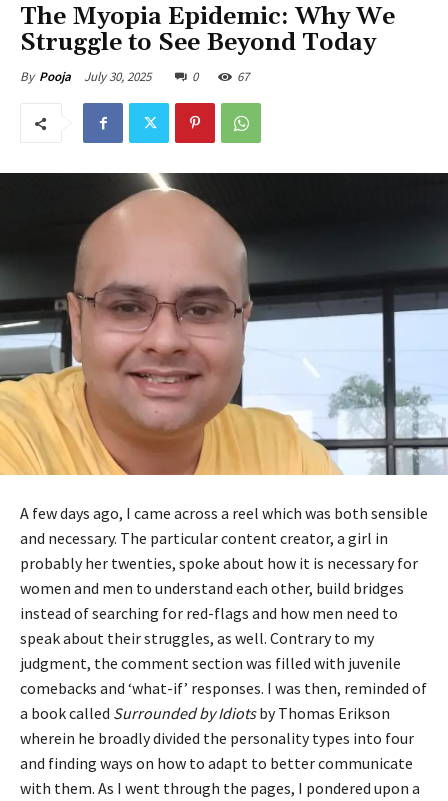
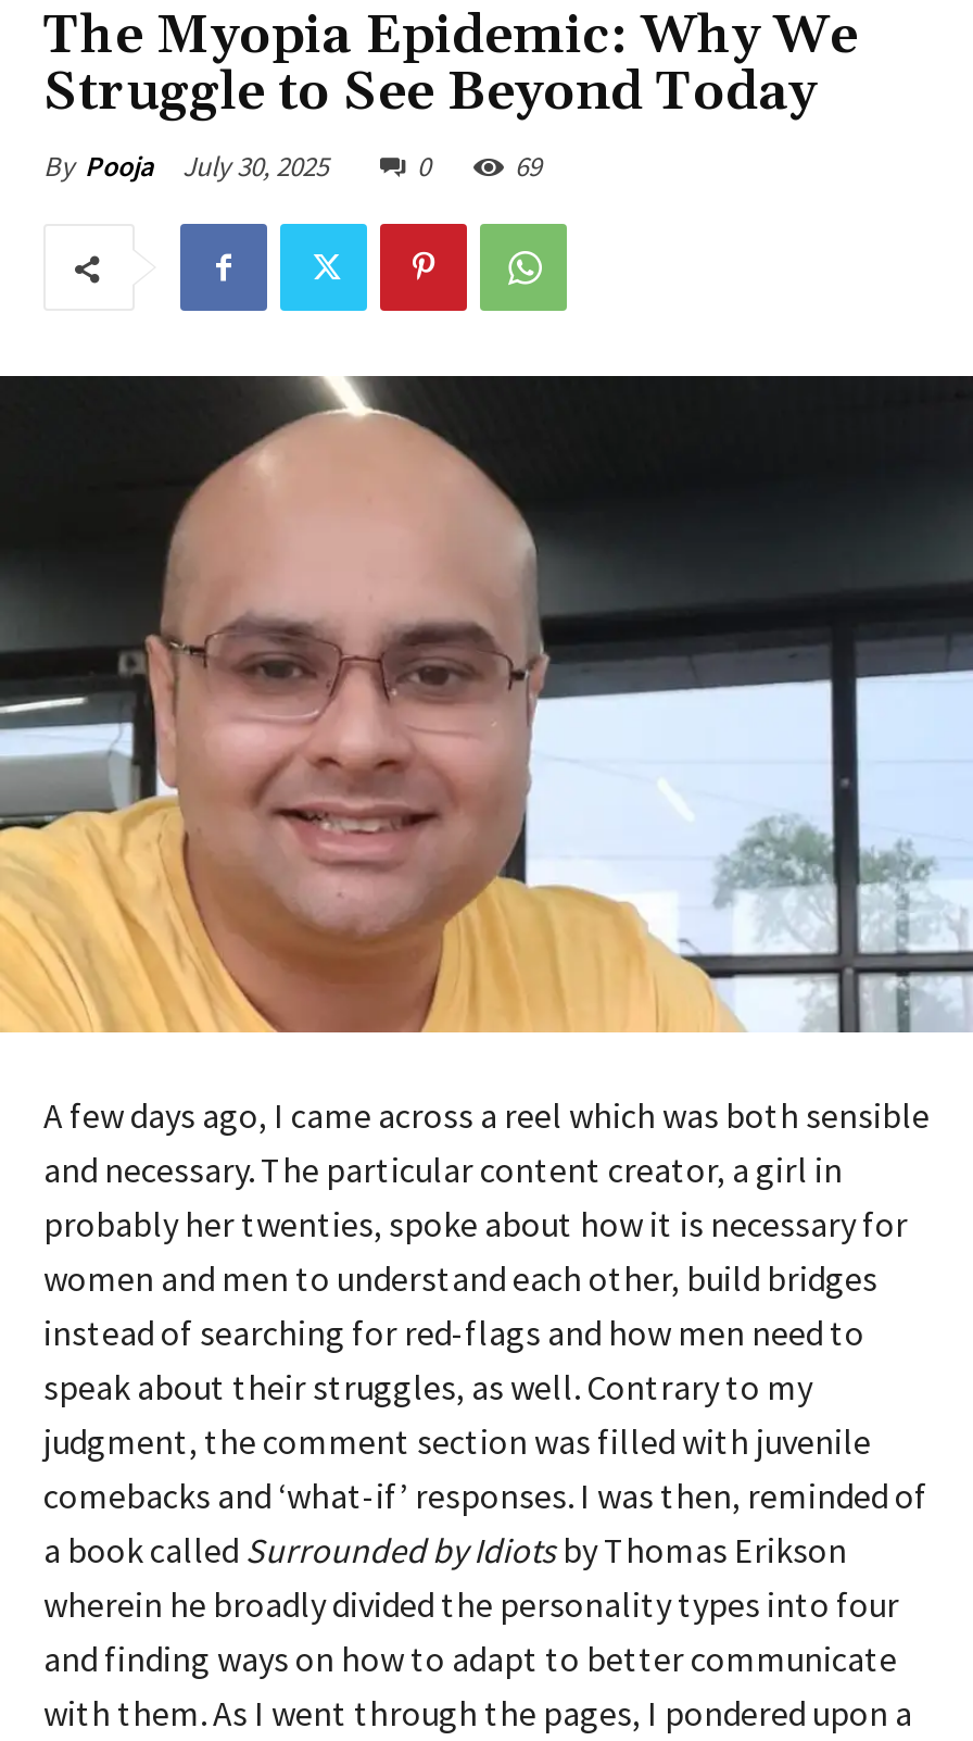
- 67
+ 69
